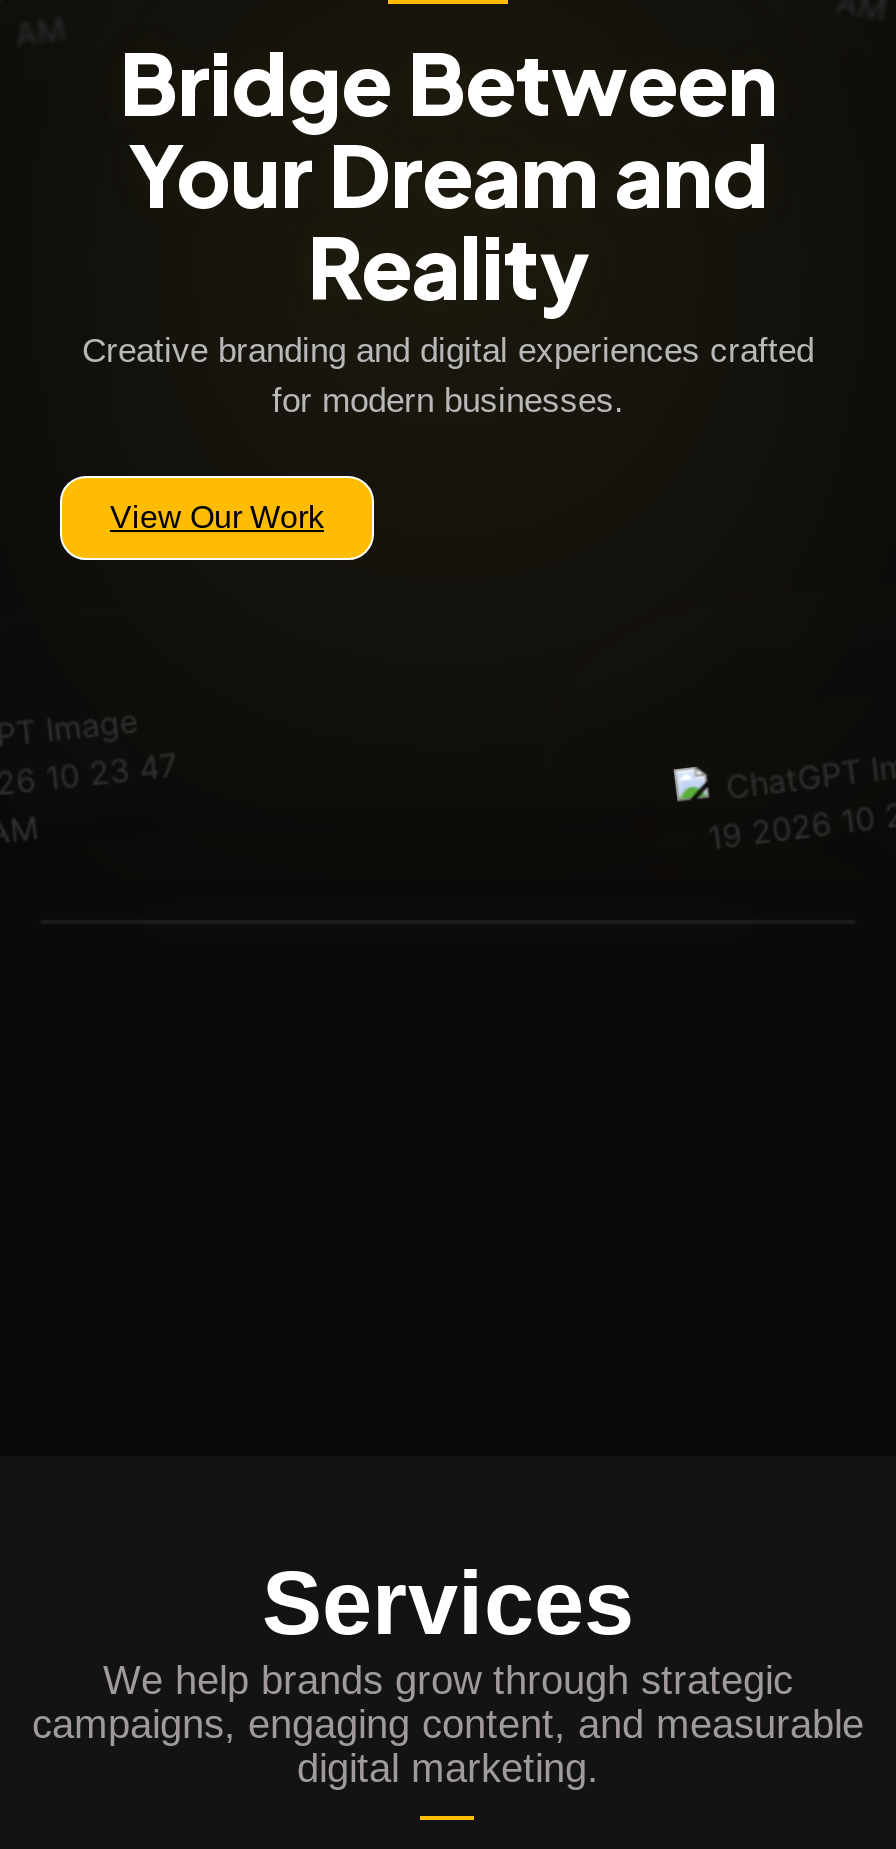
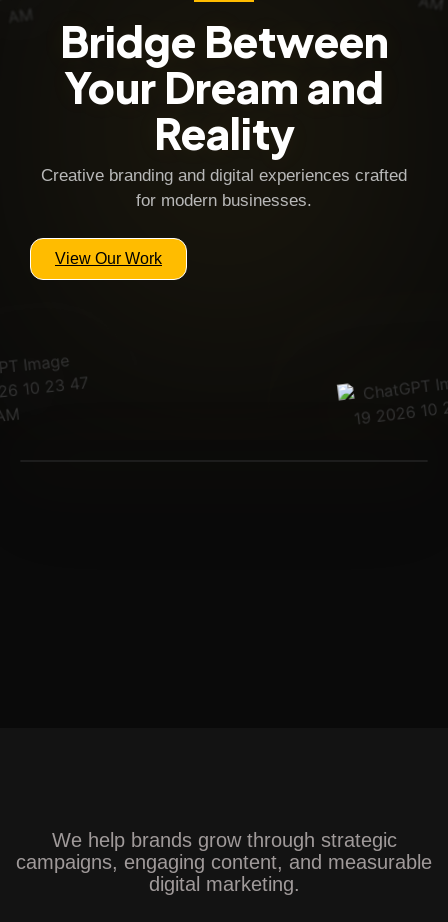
- Services
